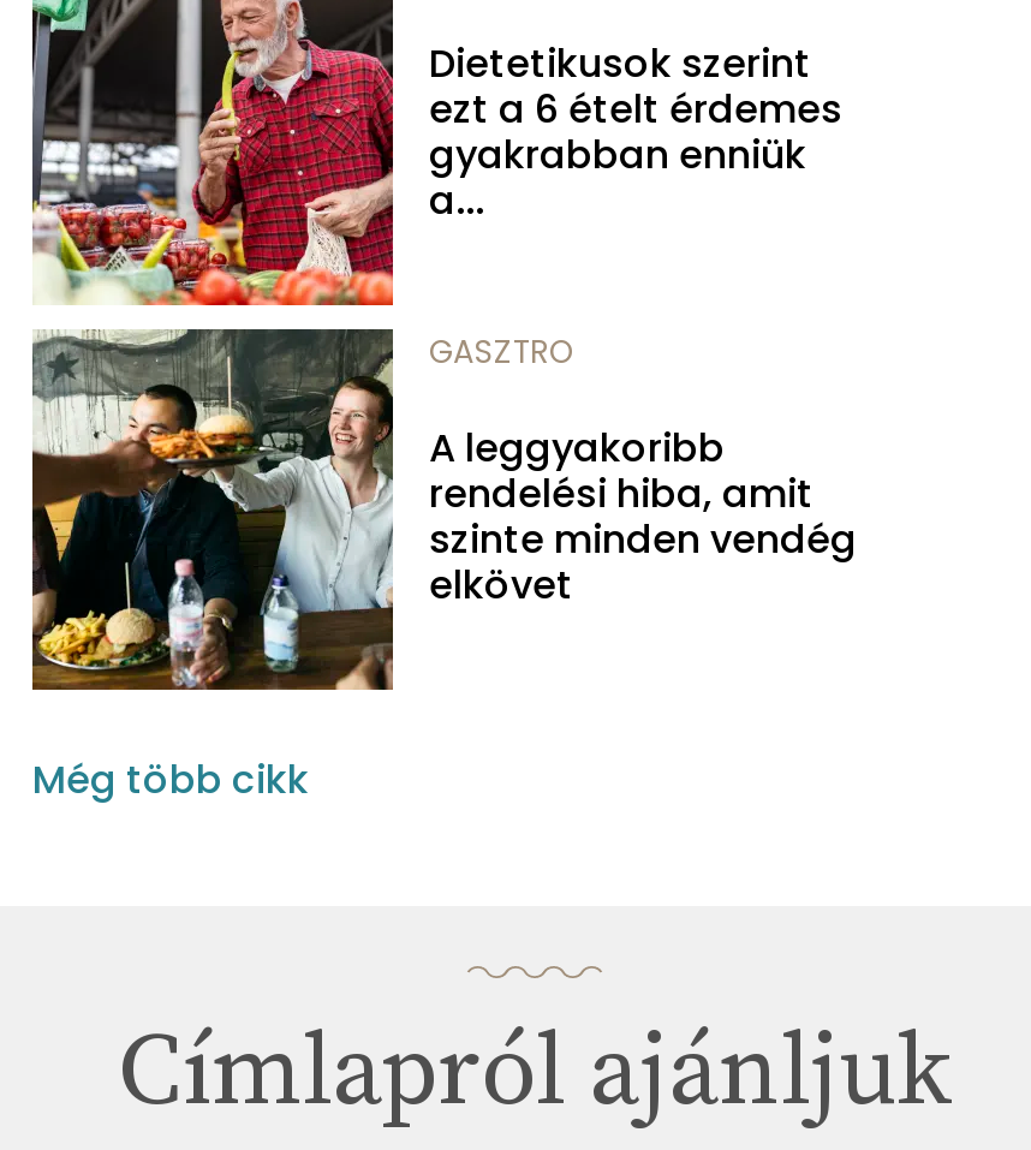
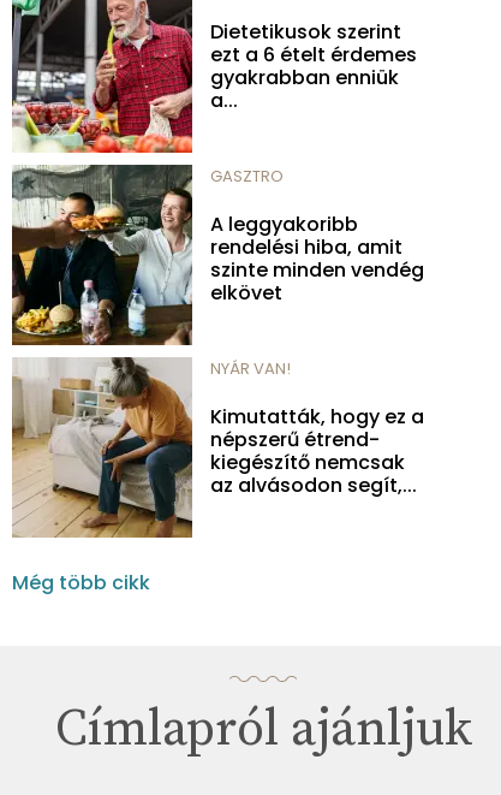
+ [image]
+ NYÁR VAN!
+ Kimutatták, hogy ez a
+ népszerű étrend-
+ kiegészítő nemcsak
+ az alvásodon segít,...
